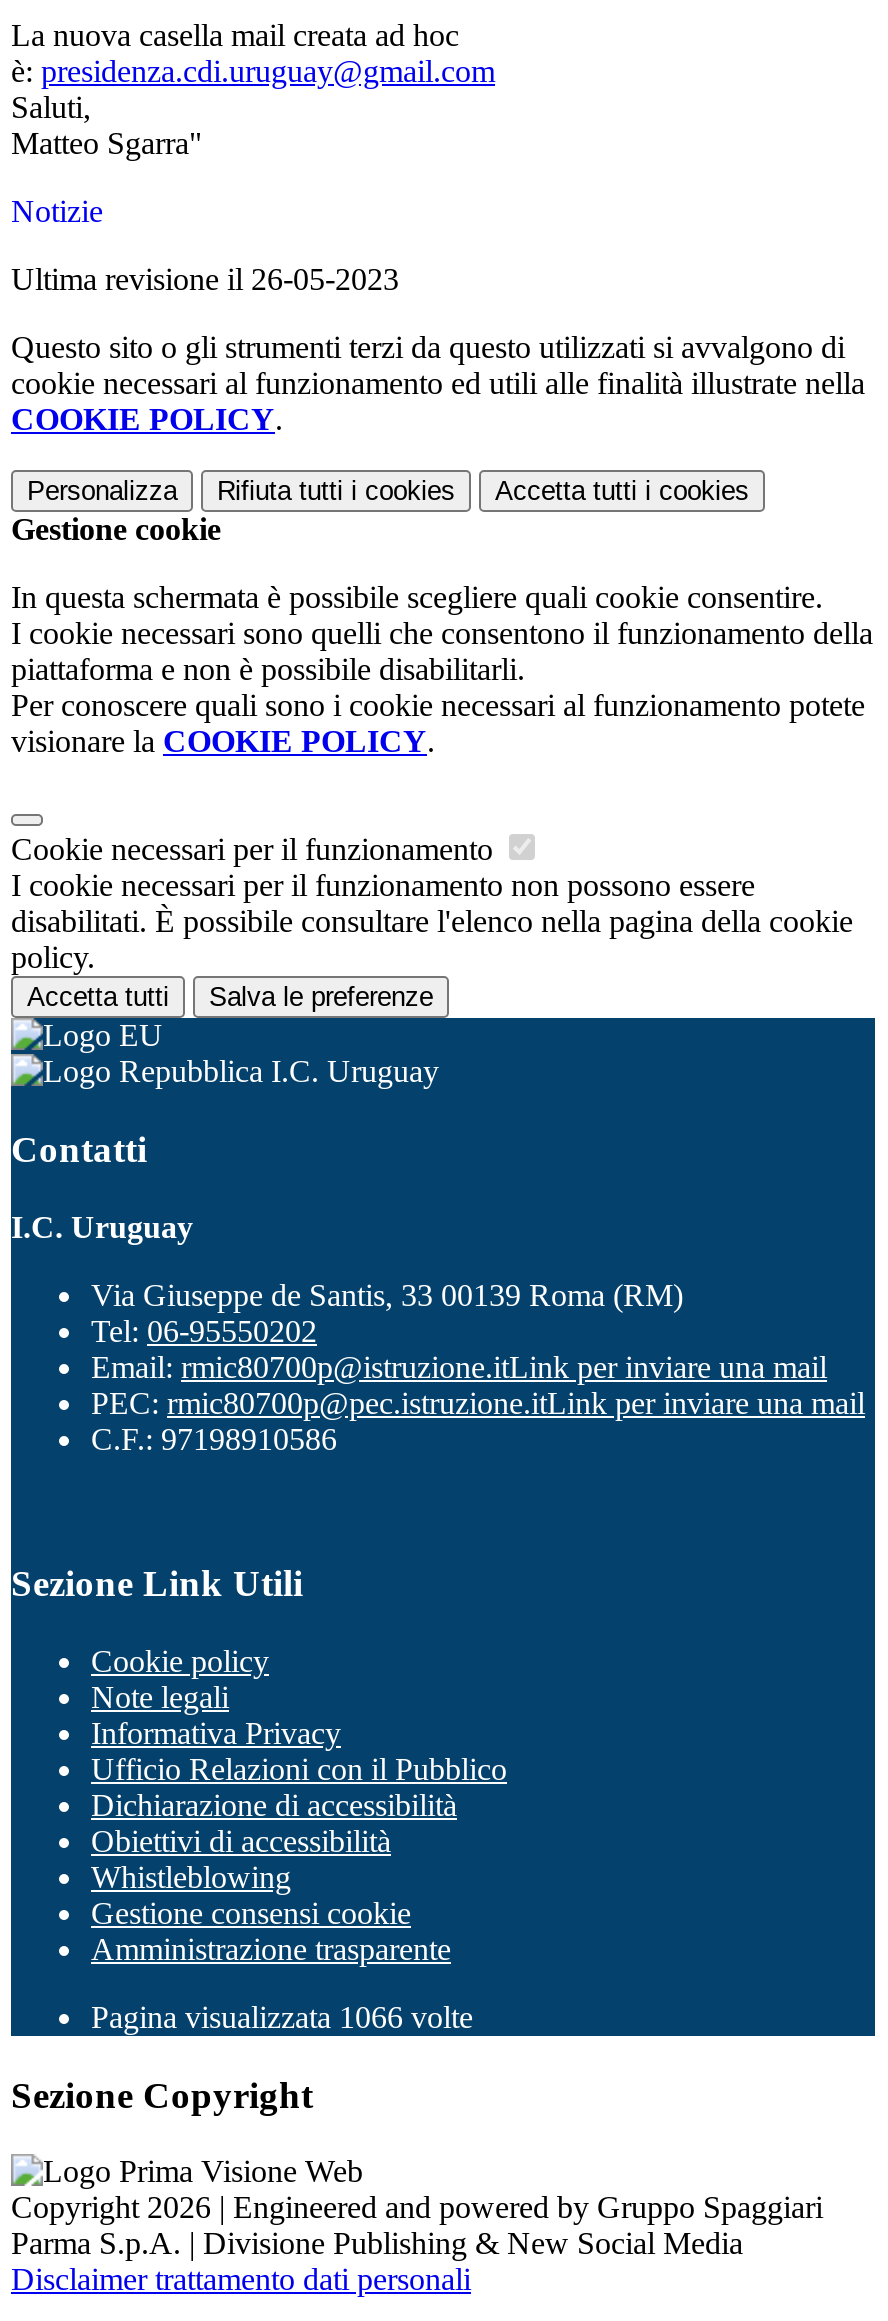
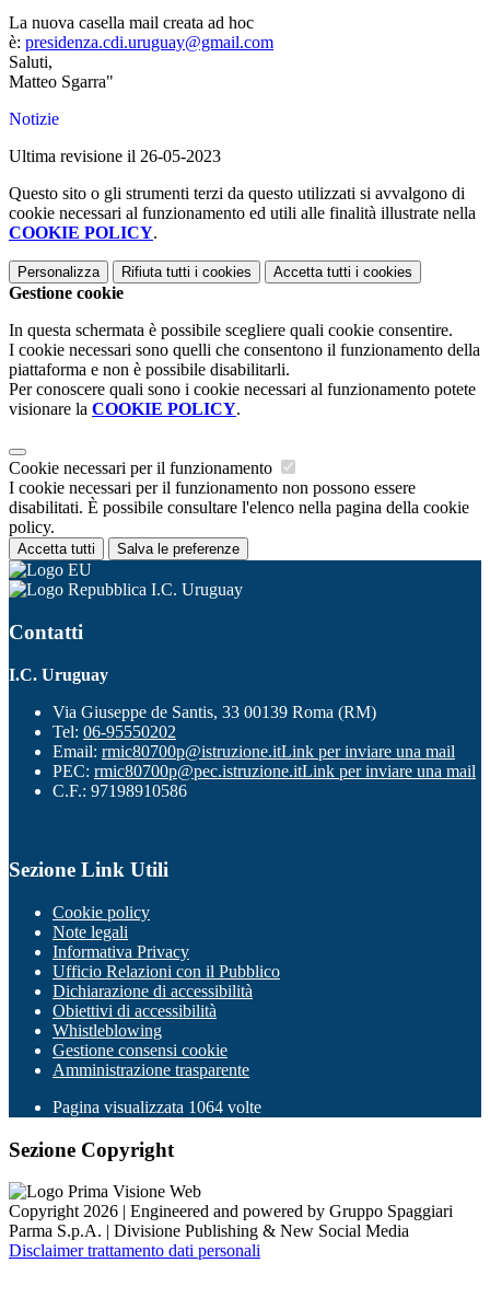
- Pagina visualizzata 1066 volte
+ Pagina visualizzata 1064 volte
